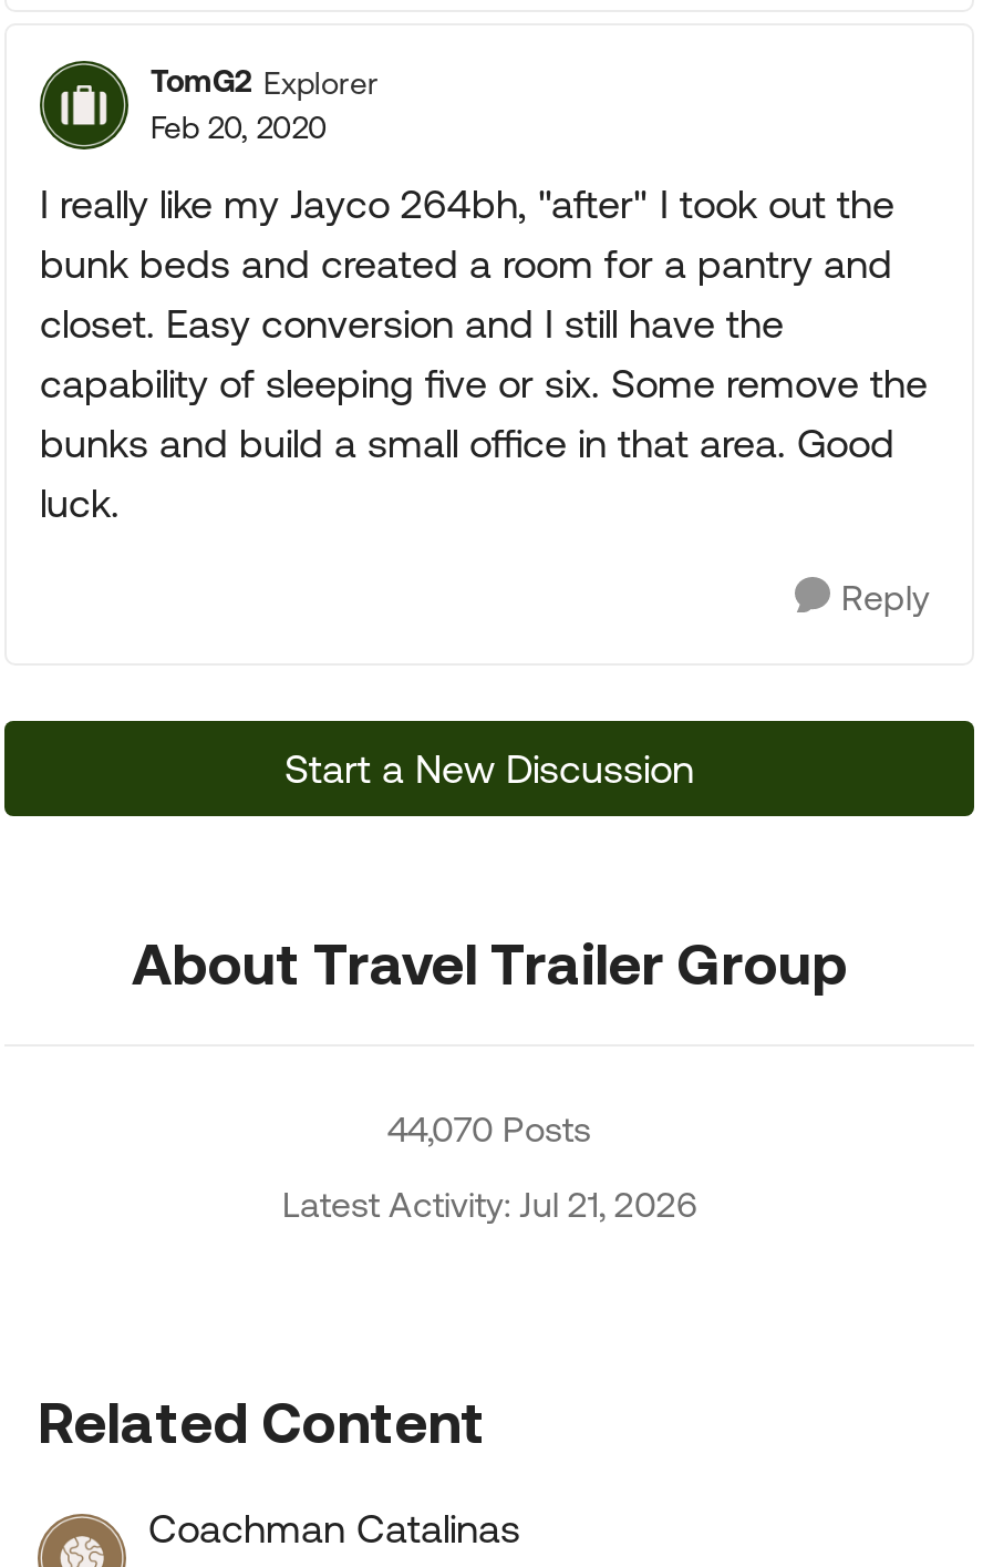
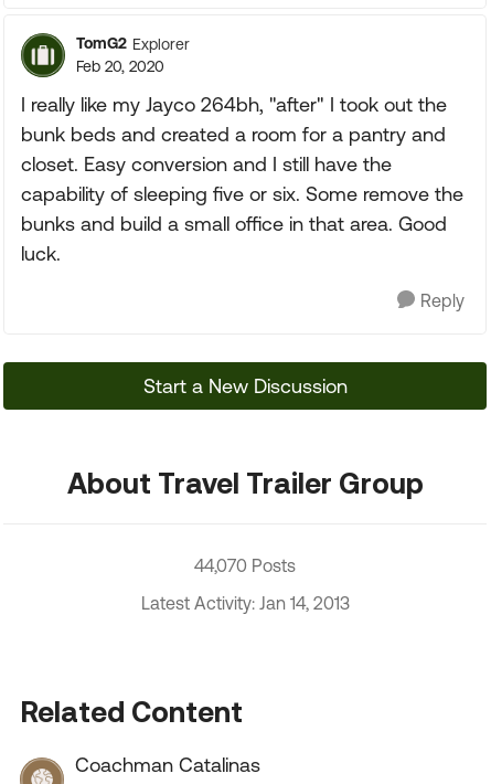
- Latest Activity: Jul 21, 2026
+ Latest Activity: Jan 14, 2013
